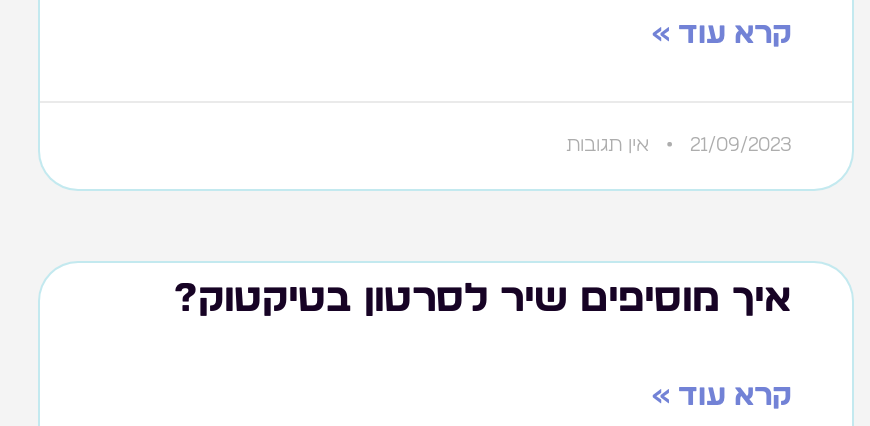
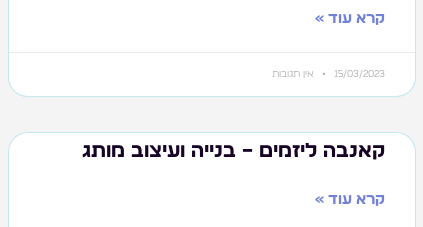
- 21/09/2023 אין תגובות
+ 15/03/2023 אין תגובות

- איך מוסיפים שיר לסרטון בטיקטוק?
+ קאנבה ליזמים – בנייה ועיצוב מותג
